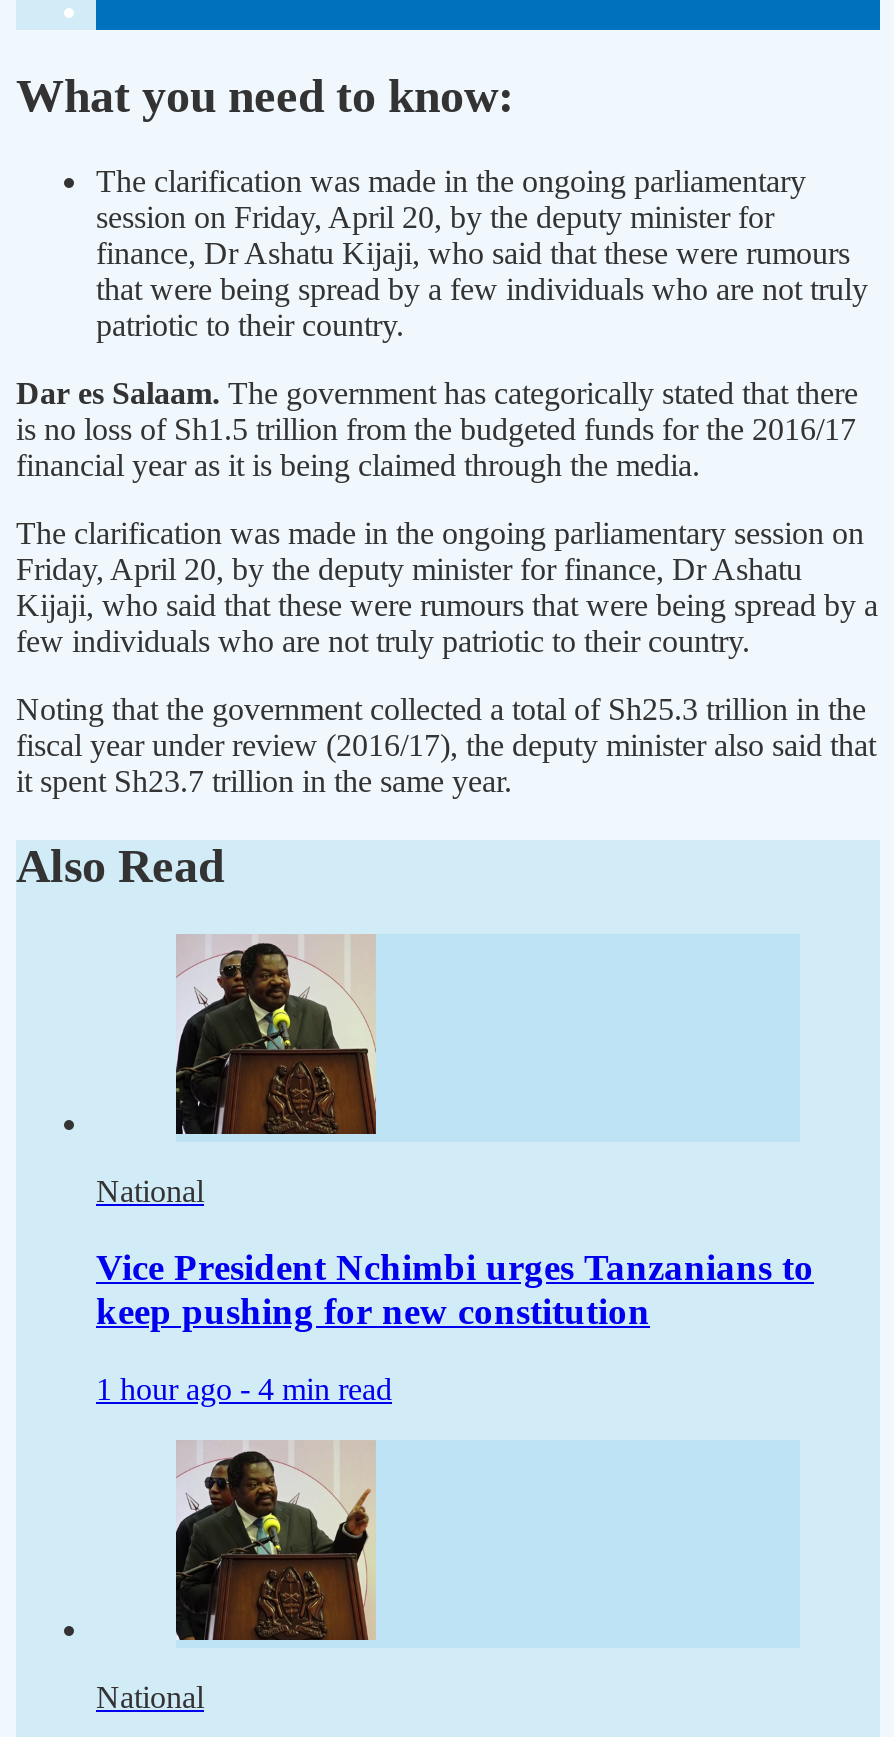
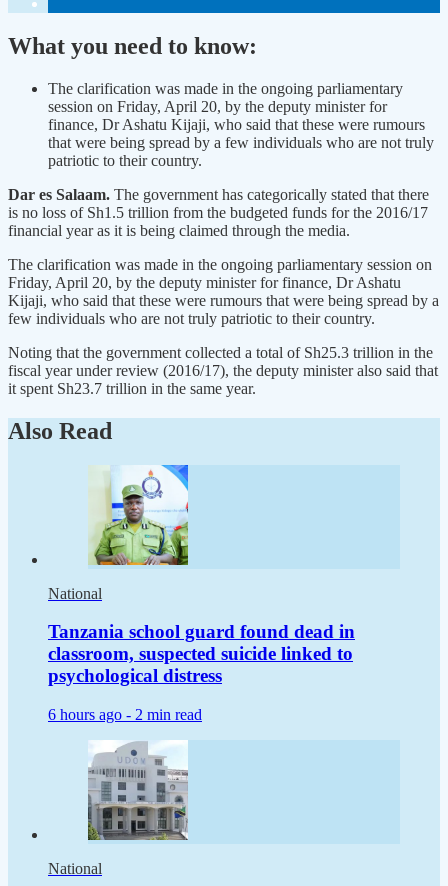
- [image]
+ [image]

- Vice President Nchimbi urges Tanzanians to
- keep pushing for new constitution
+ Tanzania school guard found dead in
+ classroom, suspected suicide linked to
+ psychological distress

- 1 hour ago - 4 min read
+ 6 hours ago - 2 min read

- [image]
+ [image]
